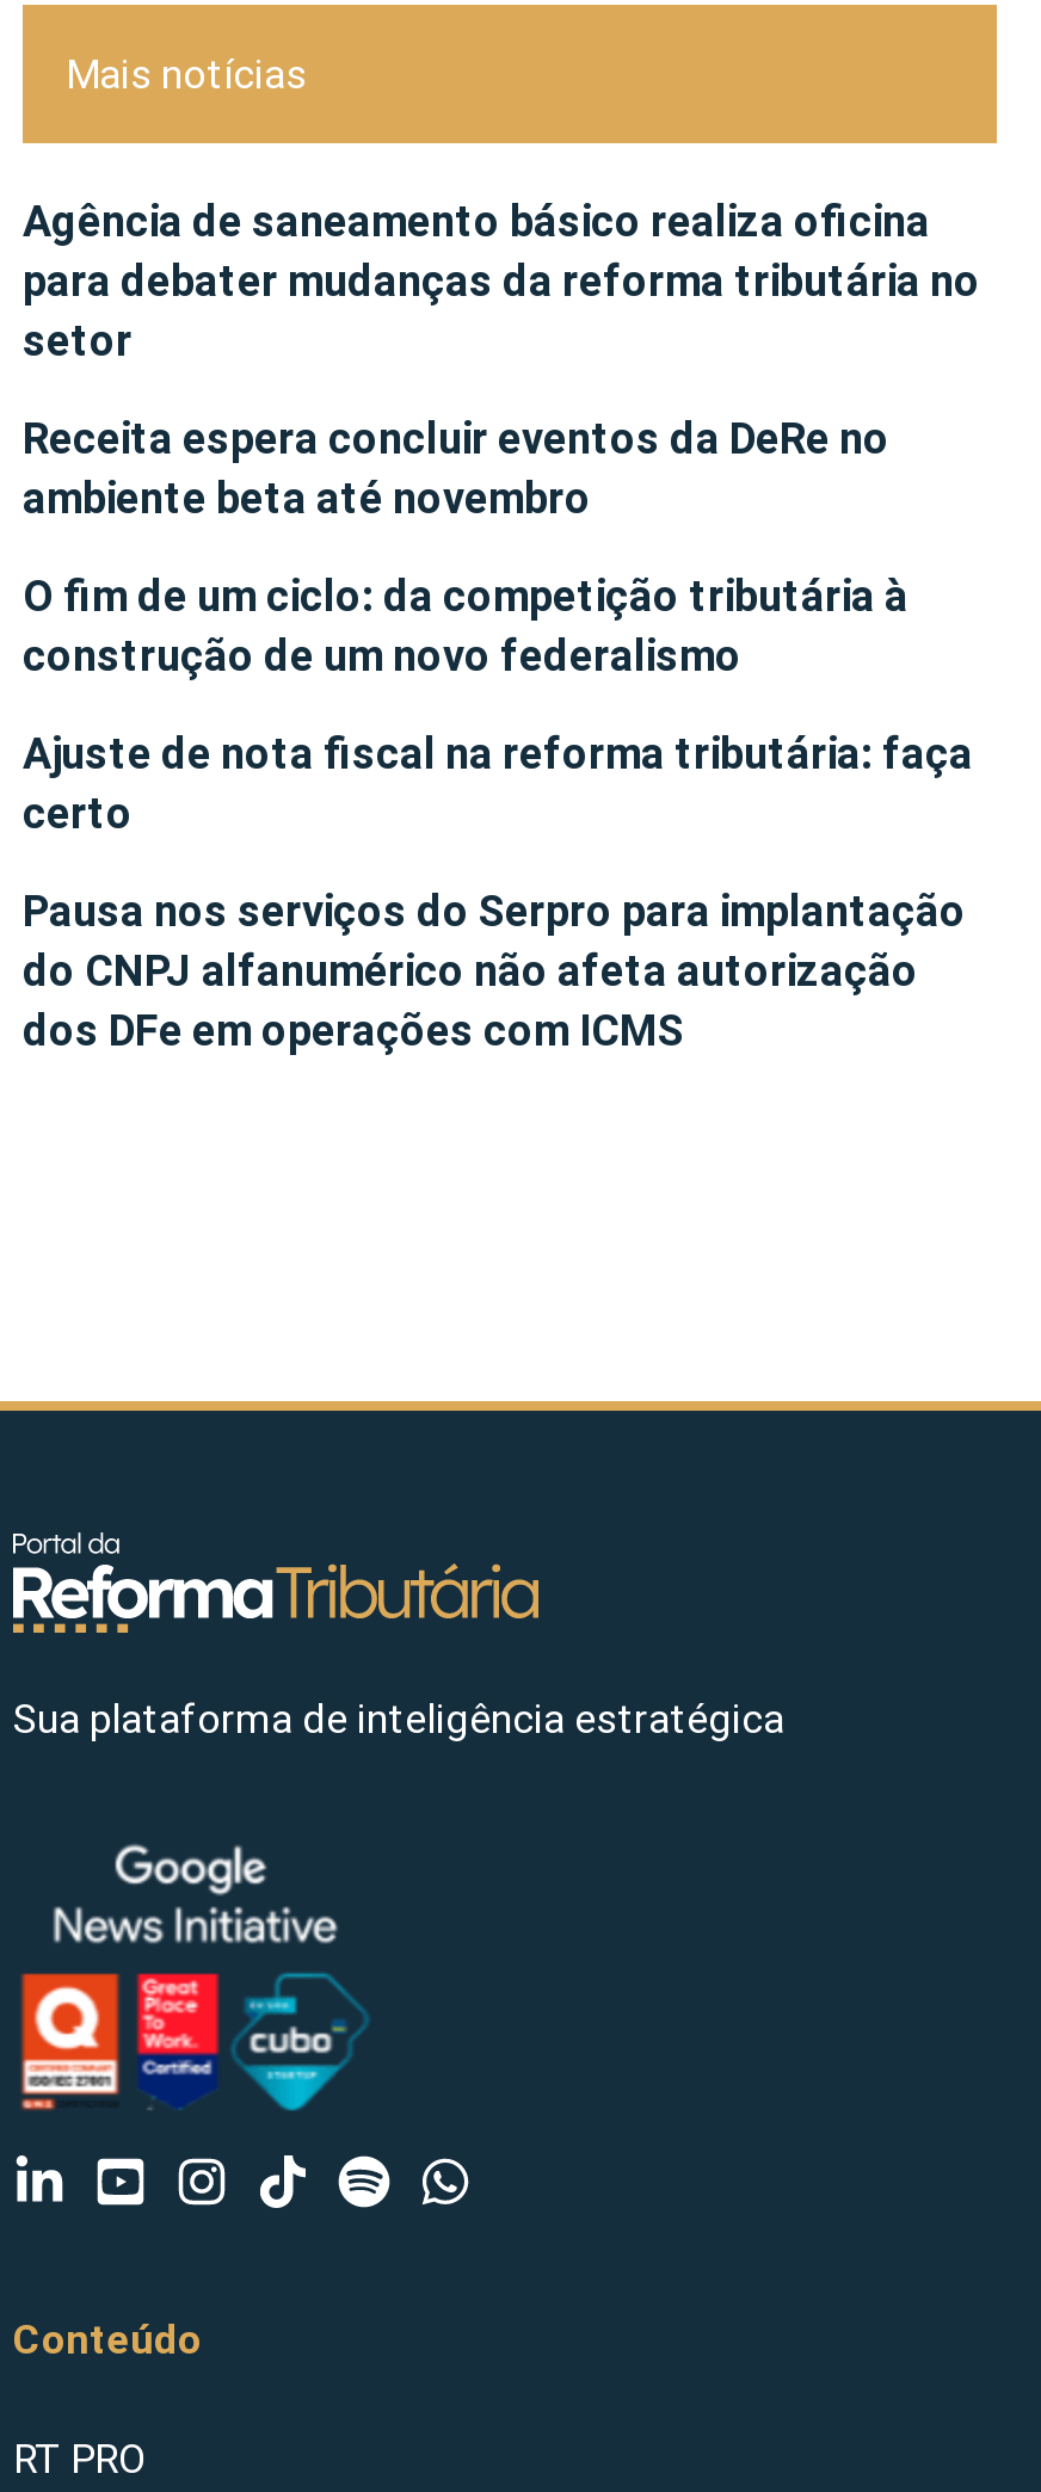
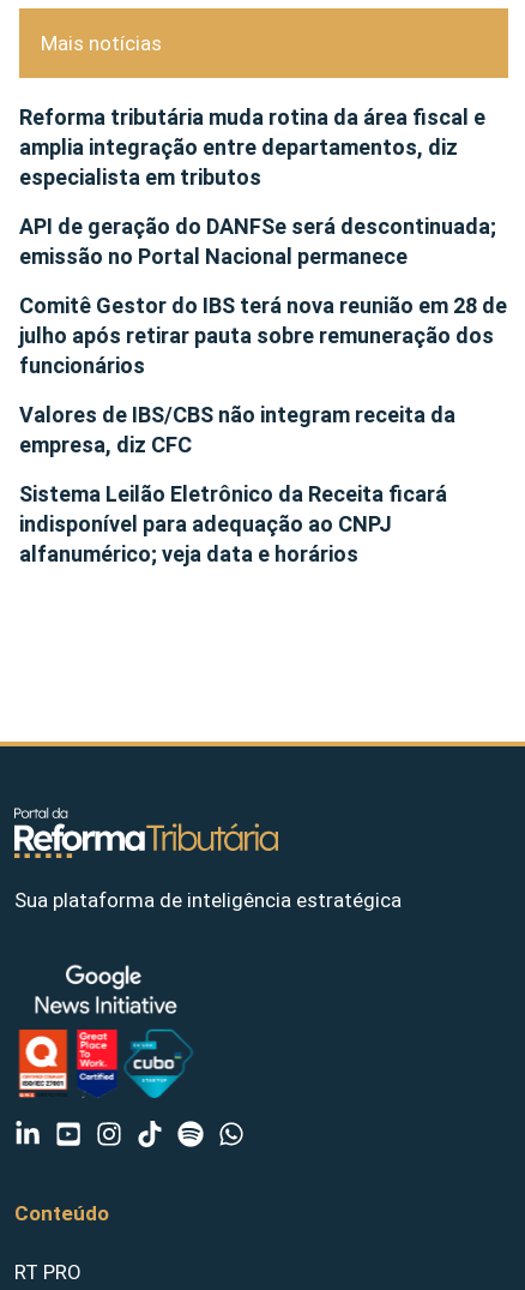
- Agência de saneamento básico realiza oficina
- para debater mudanças da reforma tributária no
- setor
+ Reforma tributária muda rotina da área fiscal e
+ amplia integração entre departamentos, diz
+ especialista em tributos

- Receita espera concluir eventos da DeRe no
- ambiente beta até novembro
+ API de geração do DANFSe será descontinuada;
+ emissão no Portal Nacional permanece

- O fim de um ciclo: da competição tributária à
- construção de um novo federalismo
+ Comitê Gestor do IBS terá nova reunião em 28 de
+ julho após retirar pauta sobre remuneração dos
+ funcionários

- Ajuste de nota fiscal na reforma tributária: faça
- certo
+ Valores de IBS/CBS não integram receita da
+ empresa, diz CFC

- Pausa nos serviços do Serpro para implantação
- do CNPJ alfanumérico não afeta autorização
- dos DFe em operações com ICMS
+ Sistema Leilão Eletrônico da Receita ficará
+ indisponível para adequação ao CNPJ
+ alfanumérico; veja data e horários
